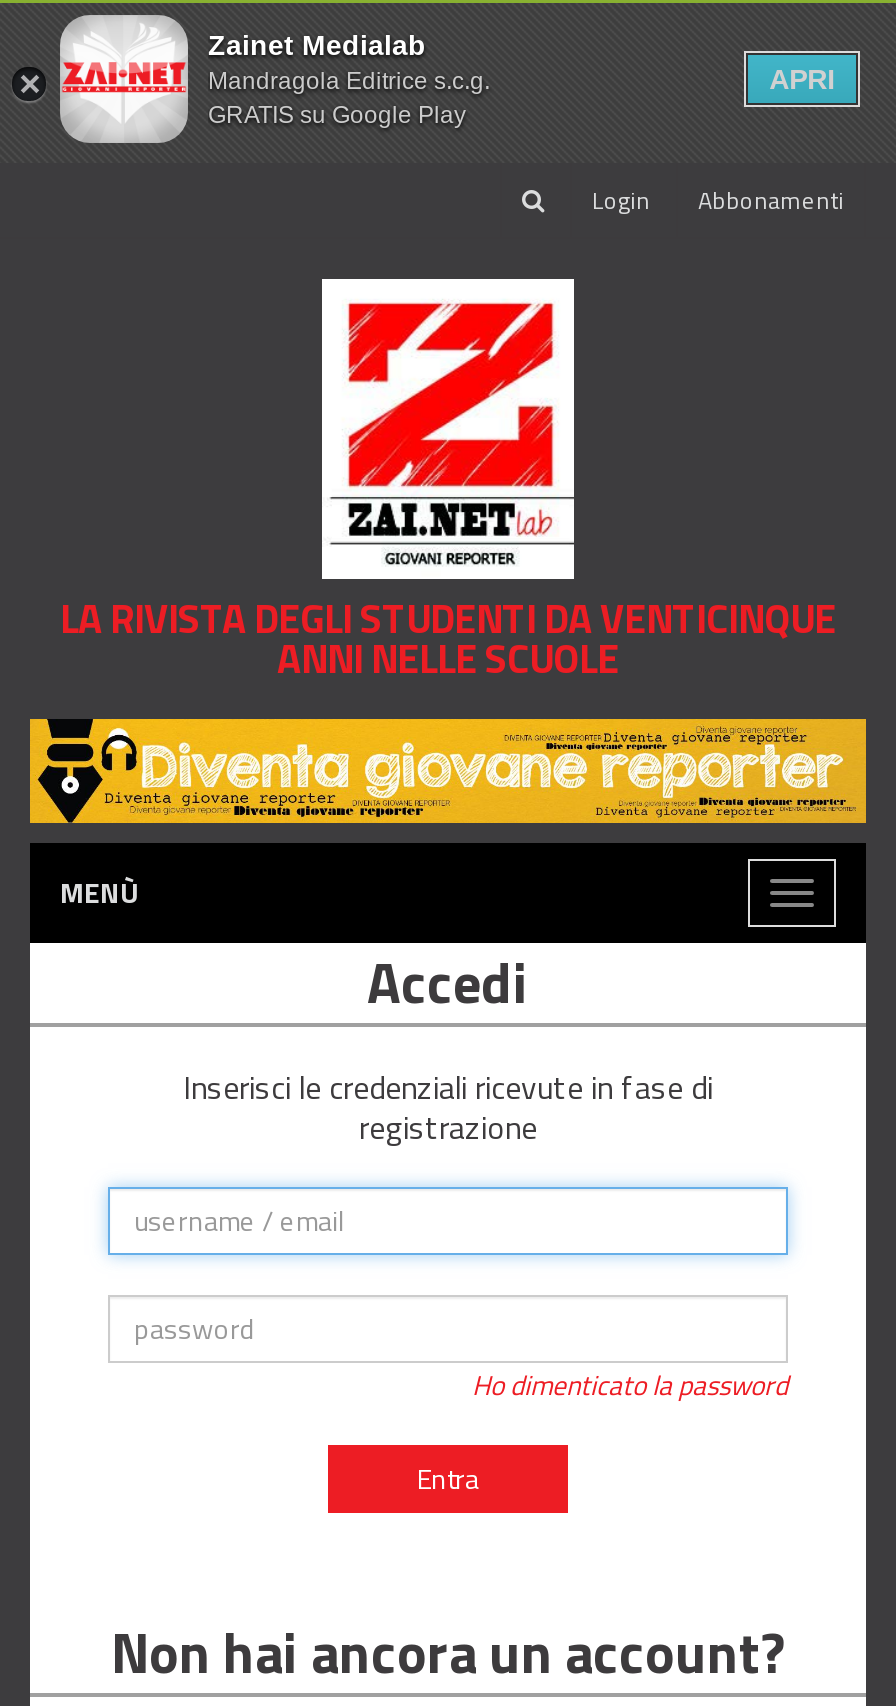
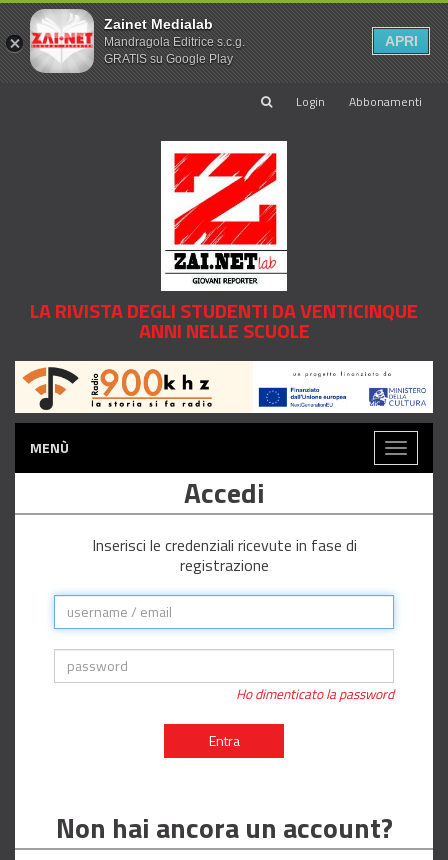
- [image]
+ [image]
